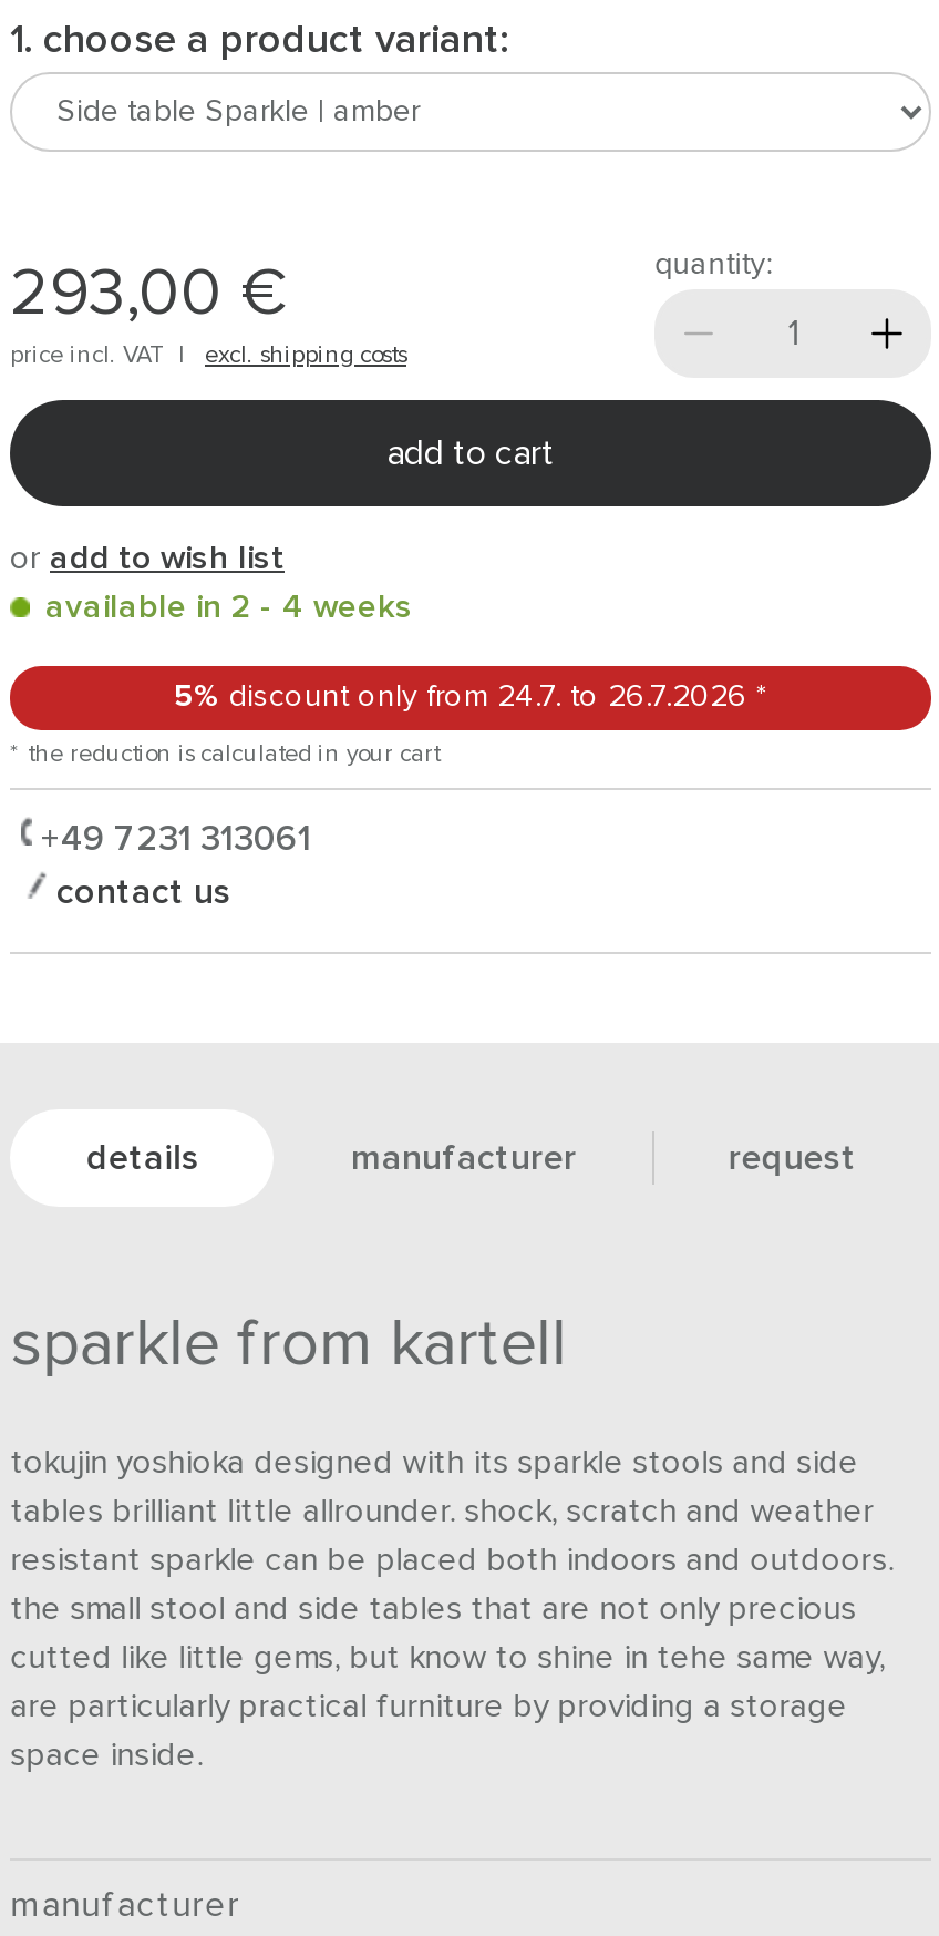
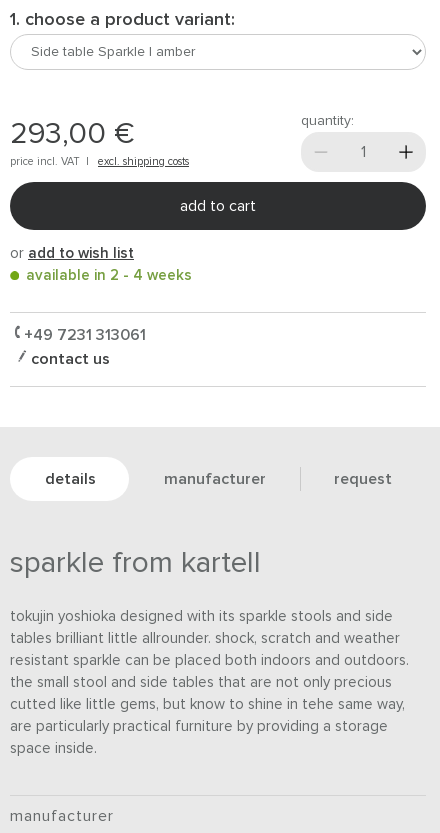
- 5% discount only from 24.7. to 26.7.2026 *
- * the reduction is calculated in your cart
